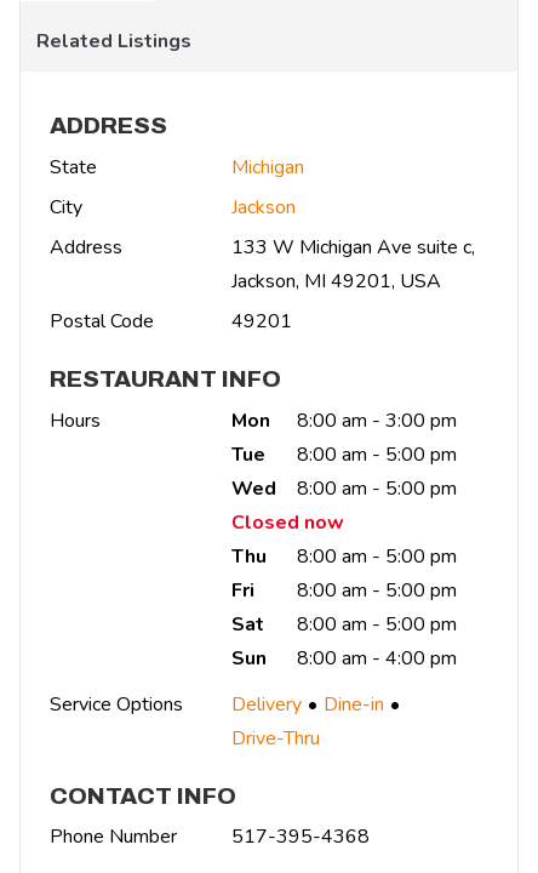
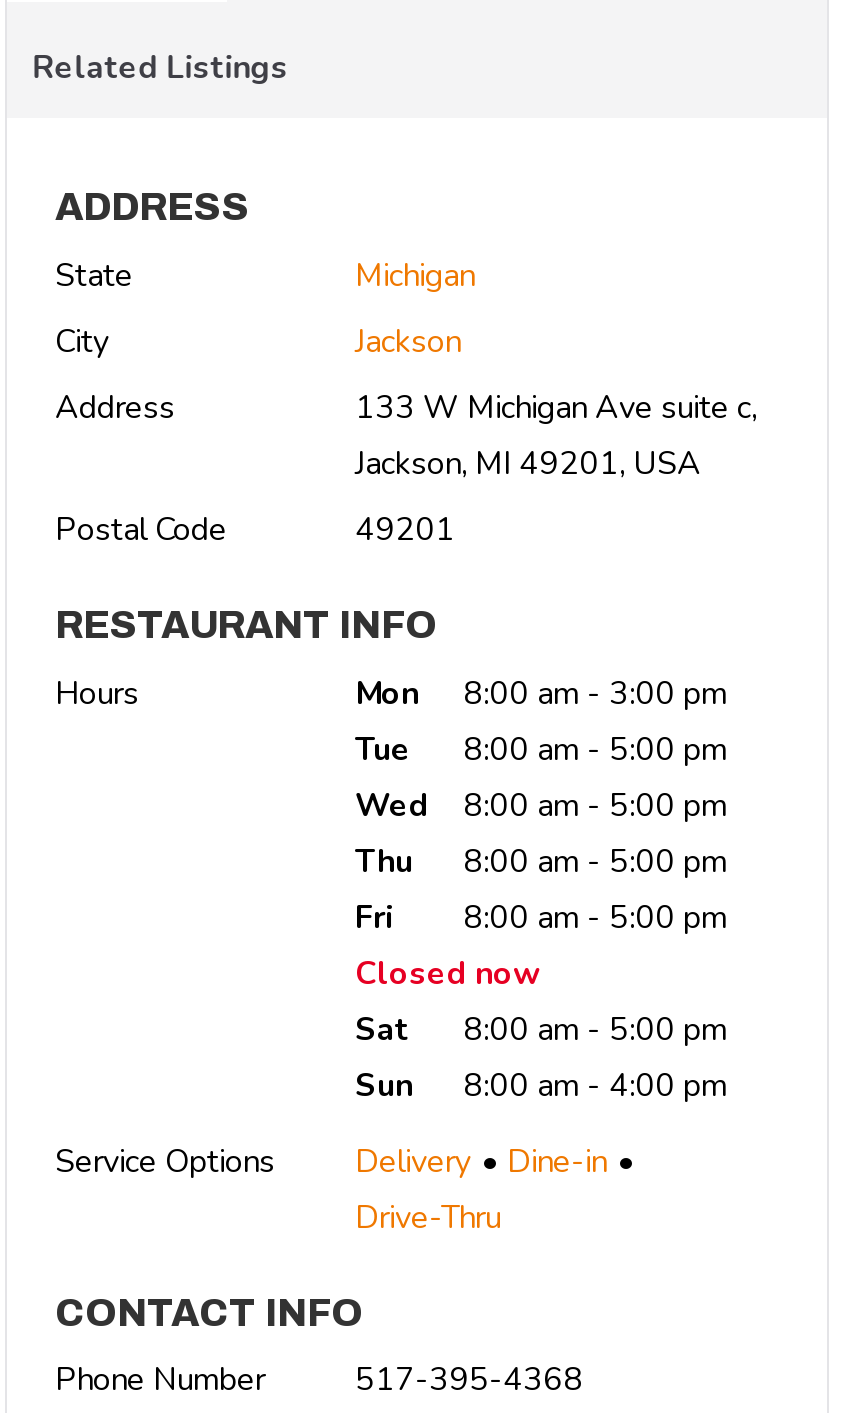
moved down: Closed now

moved up: Thu | 8:00 am - 5:00 pm | Fri | 8:00 am - 5:00 pm
